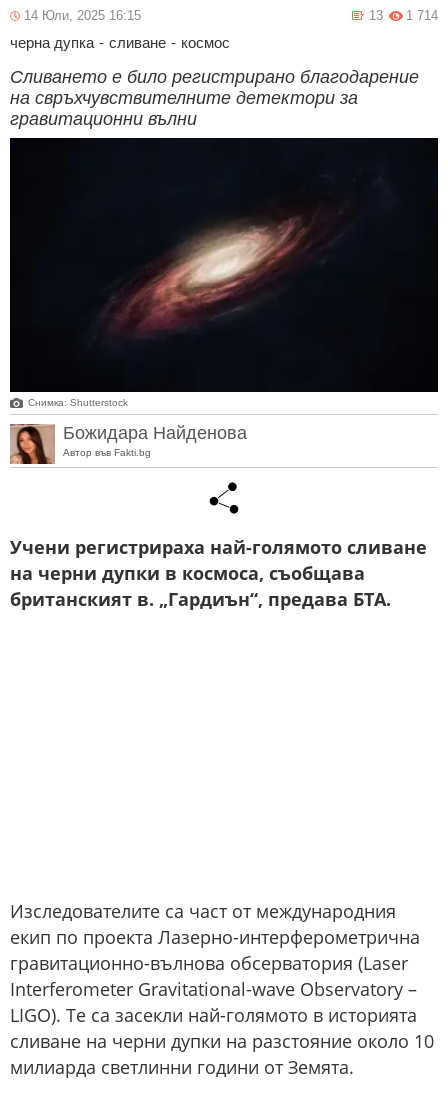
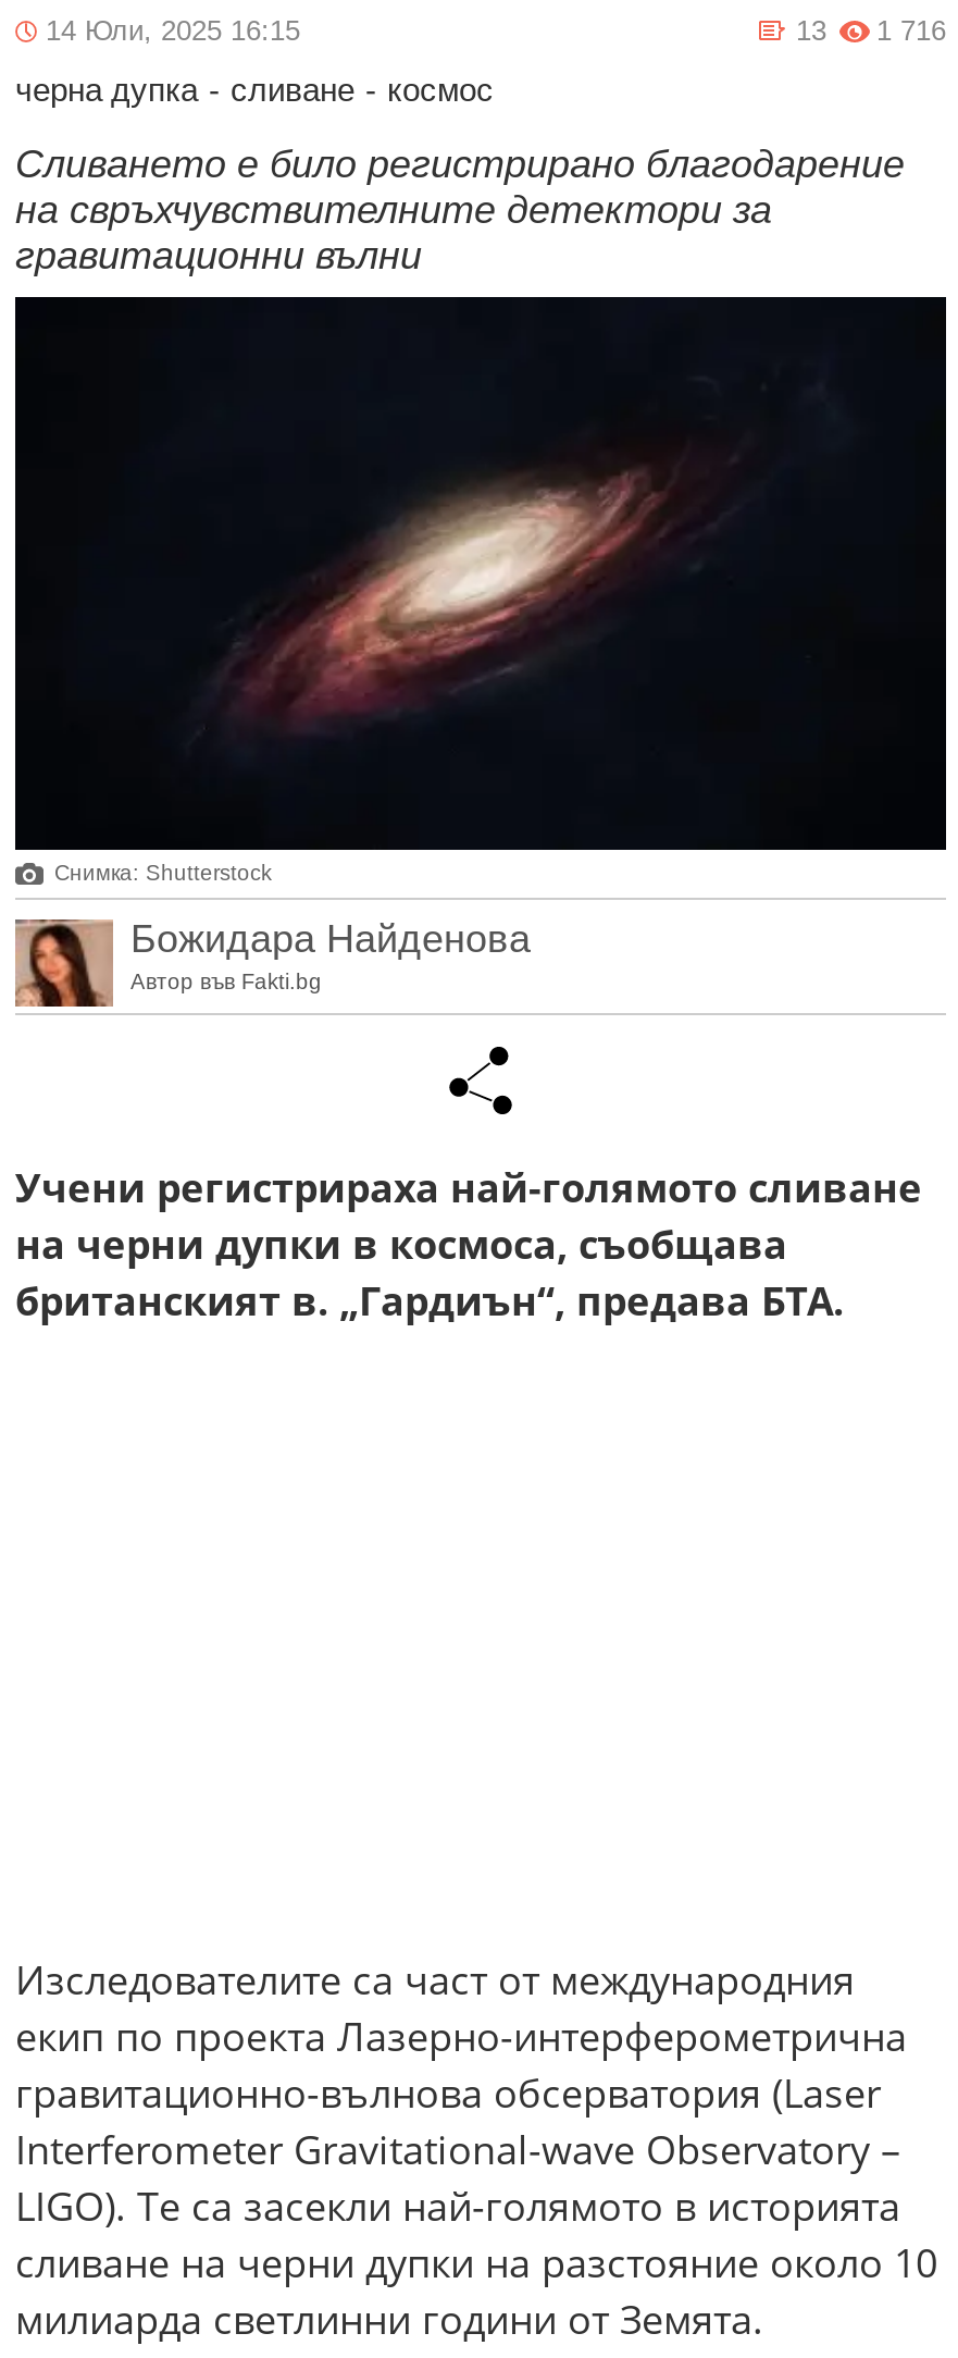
- 13 1 714
+ 13 1 716
